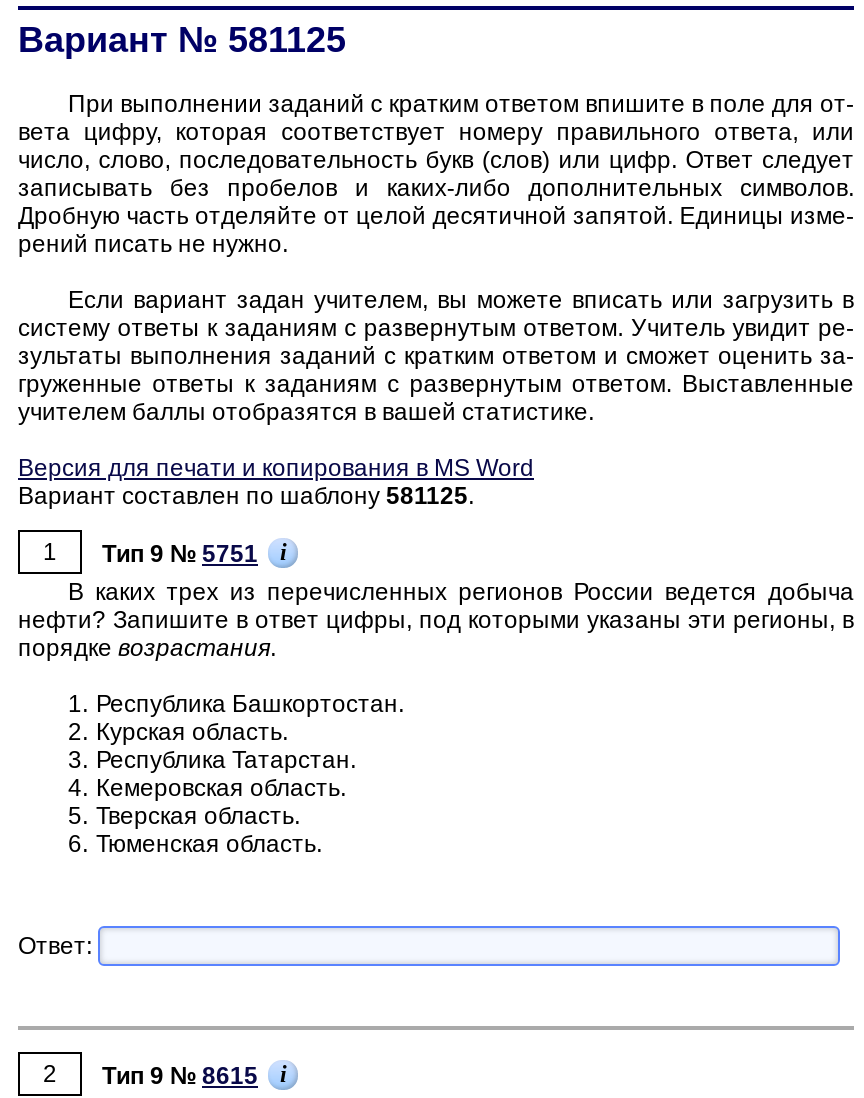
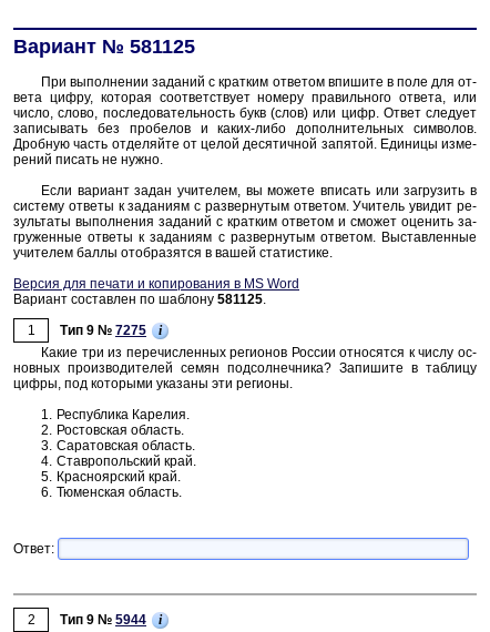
- 1 Тип 9 № 5751 i
+ 1 Тип 9 № 7275 i

- В каких трех из перечисленных регионов России ведется добыча
- нефти? Запишите в ответ цифры, под которыми указаны эти регионы, в
- порядке возрастания.
+ Какие три из перечисленных регионов России относятся к числу ос
+ новных производителей семян подсолнечника? Запишите в таблицу
+ цифры, под которыми указаны эти регионы.

- 1. Республика Башкортостан.
- 2. Курская область.
- 3. Республика Татарстан.
- 4. Кемеровская область.
- 5. Тверская область.
+ 1. Республика Карелия.
+ 2. Ростовская область.
+ 3. Саратовская область.
+ 4. Ставропольский край.
+ 5. Красноярский край.

- 2 Тип 9 № 8615 i
+ 2 Тип 9 № 5944 i
